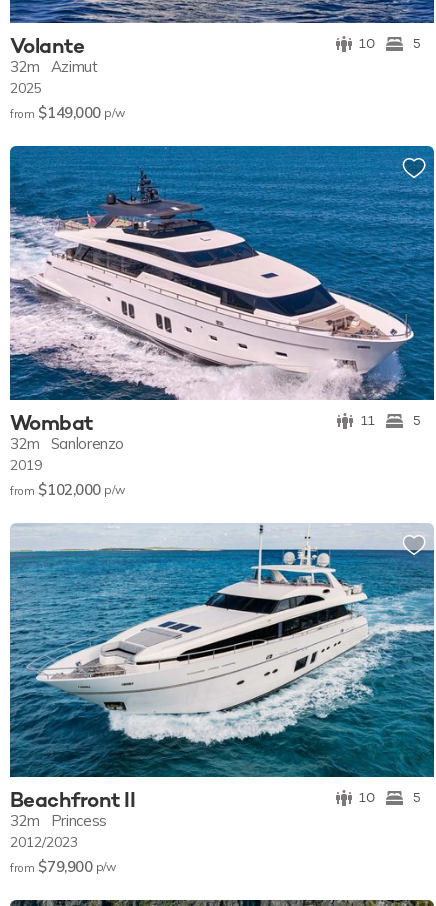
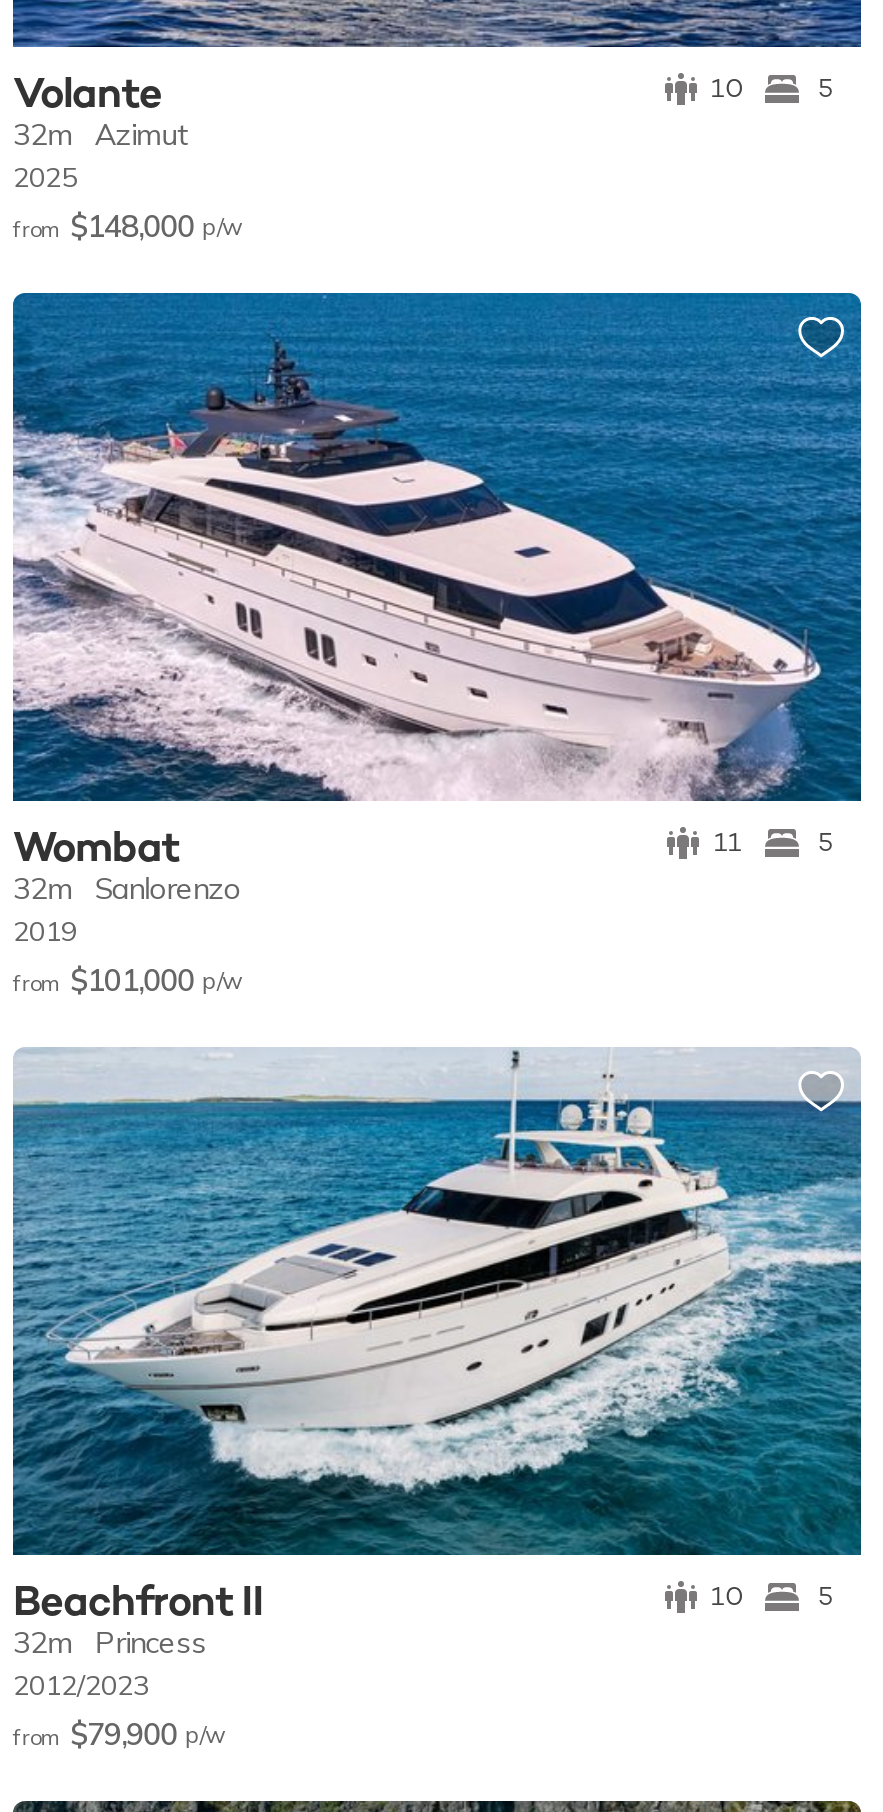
- from $149,000 p/w
+ from $148,000 p/w

- from $102,000 p/w
+ from $101,000 p/w
